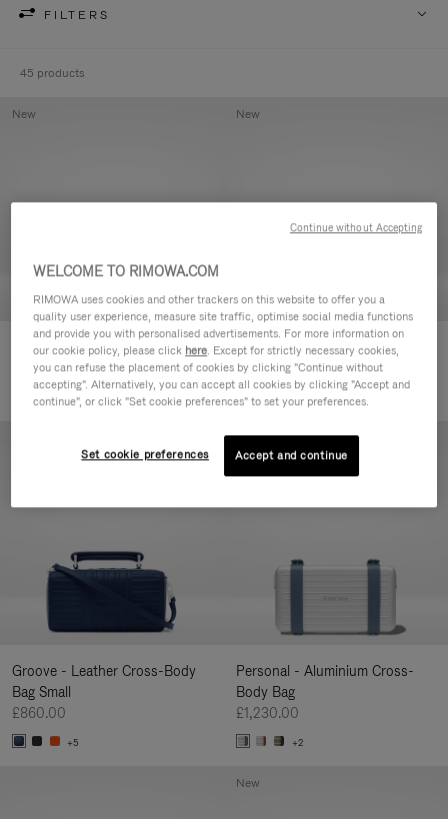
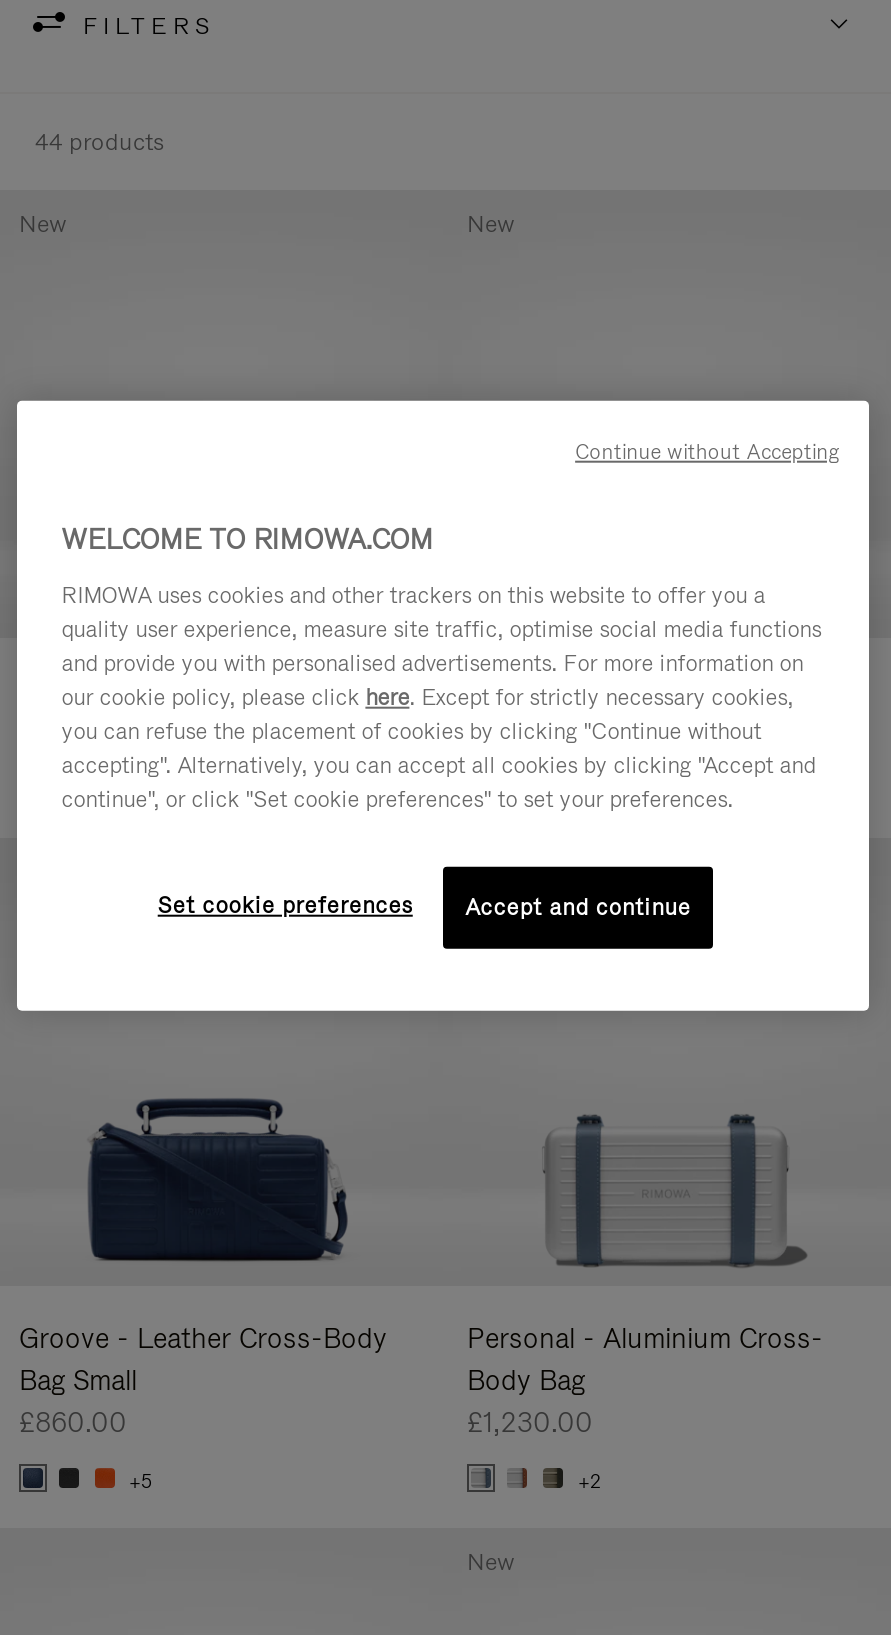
- 45 products
+ 44 products
